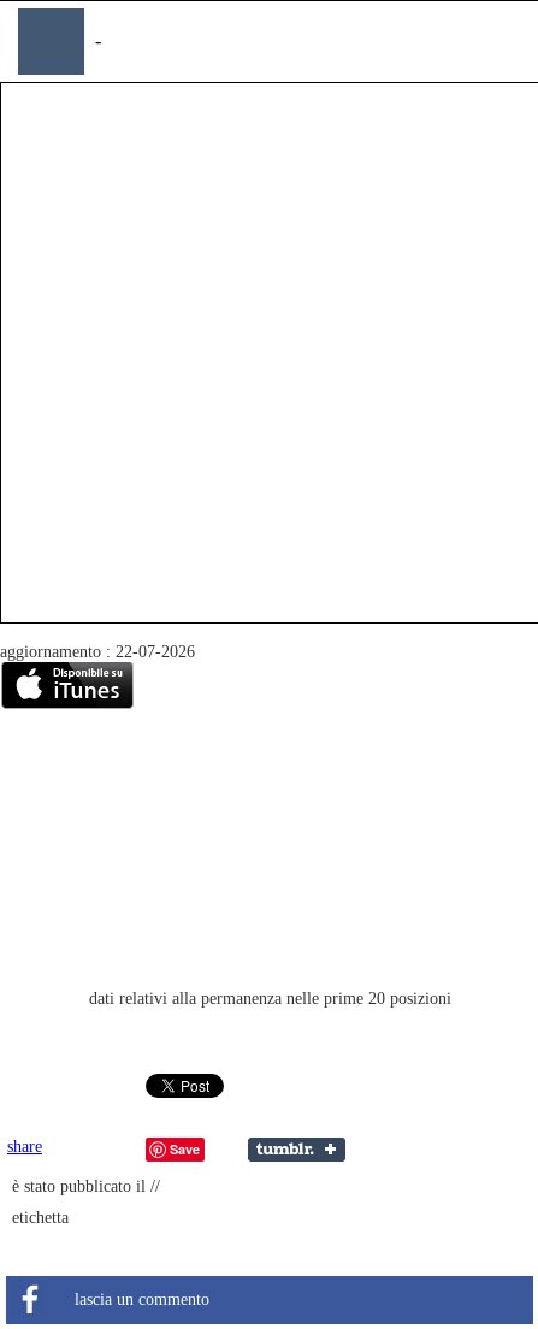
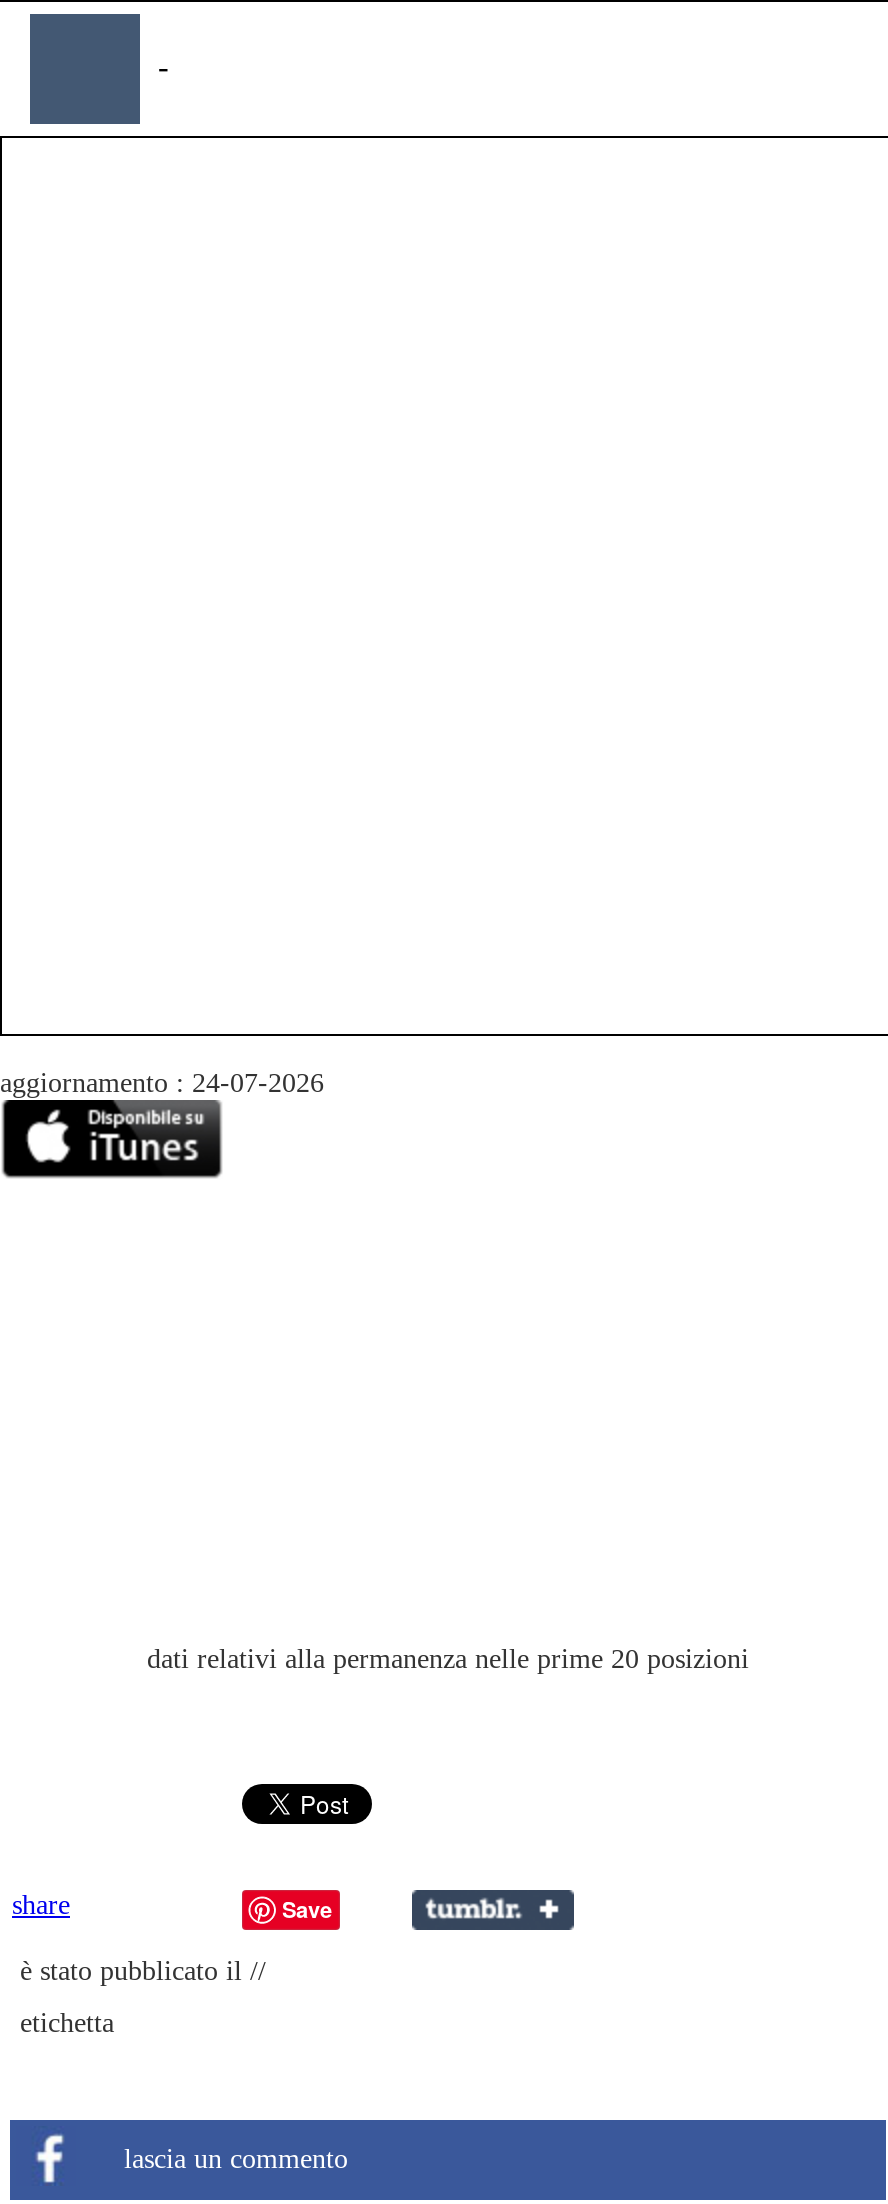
- aggiornamento : 22-07-2026
+ aggiornamento : 24-07-2026
